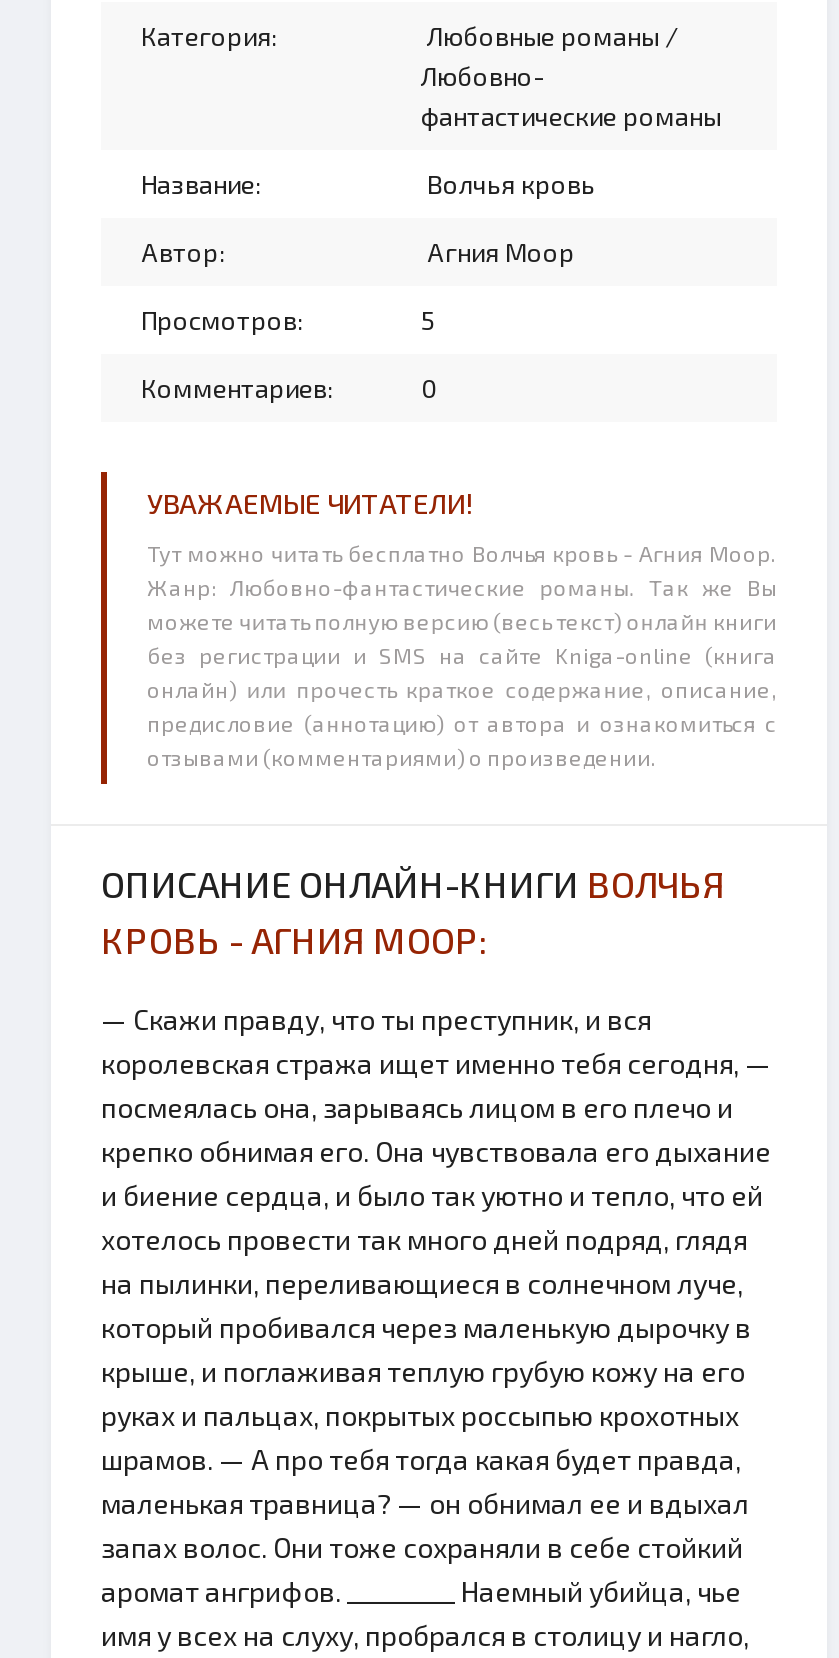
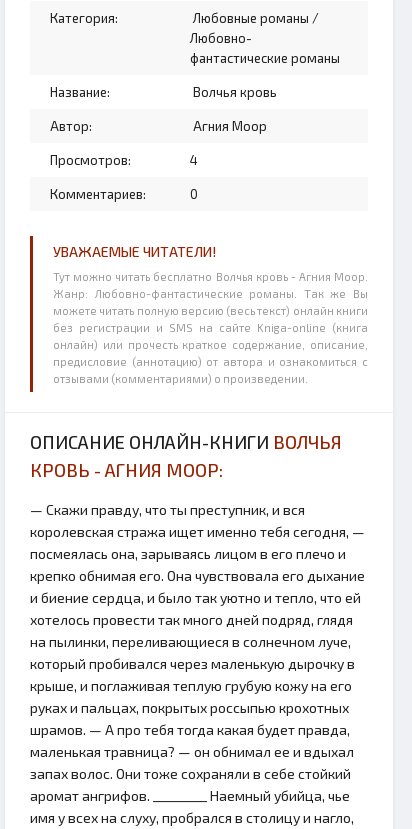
- 5
+ 4
